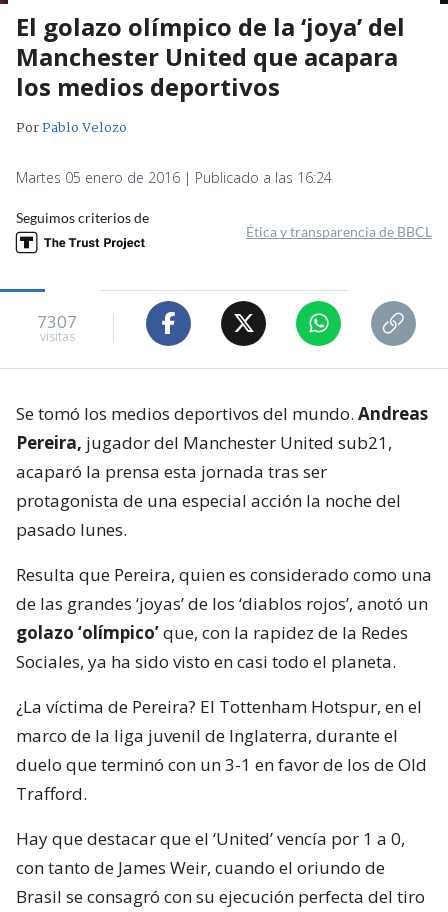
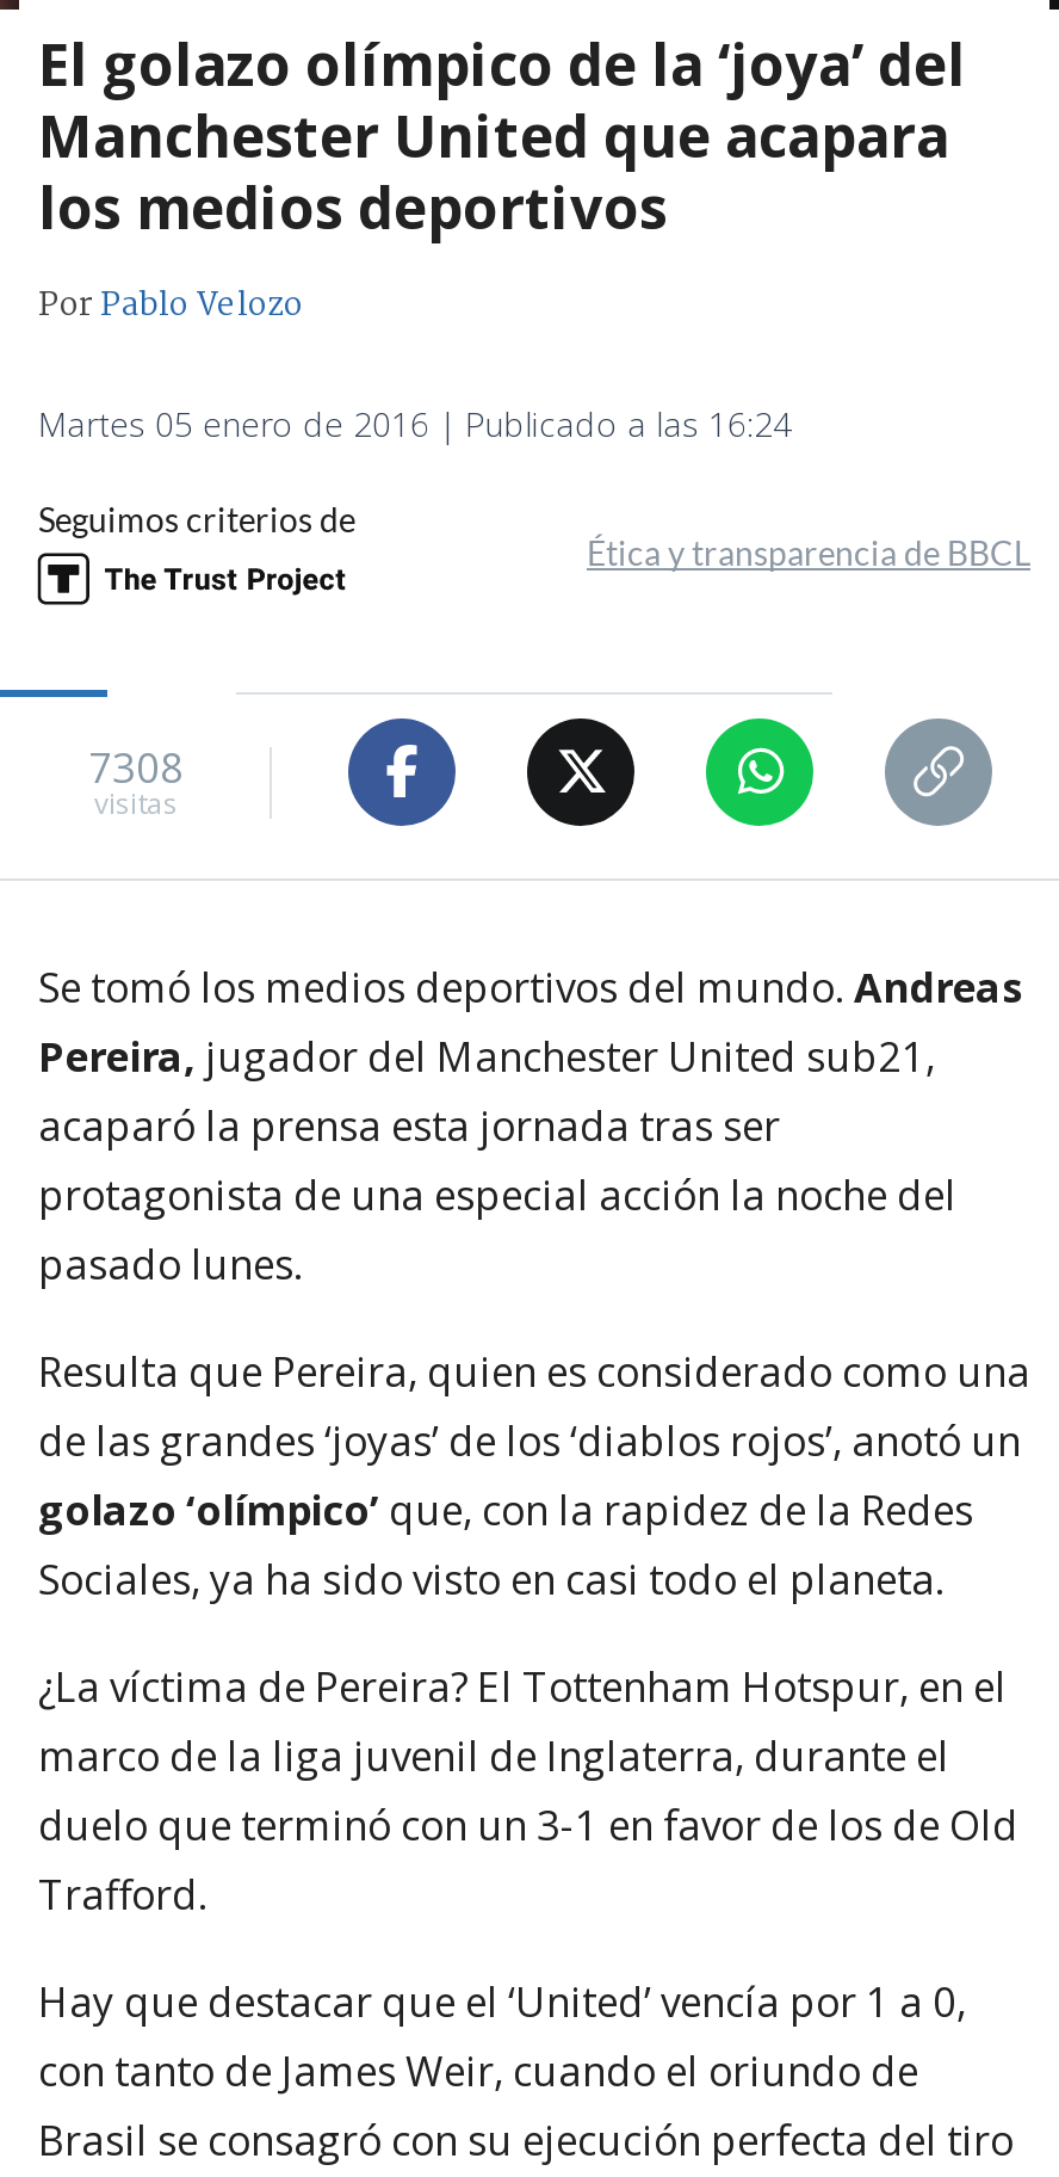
- 7307
+ 7308
